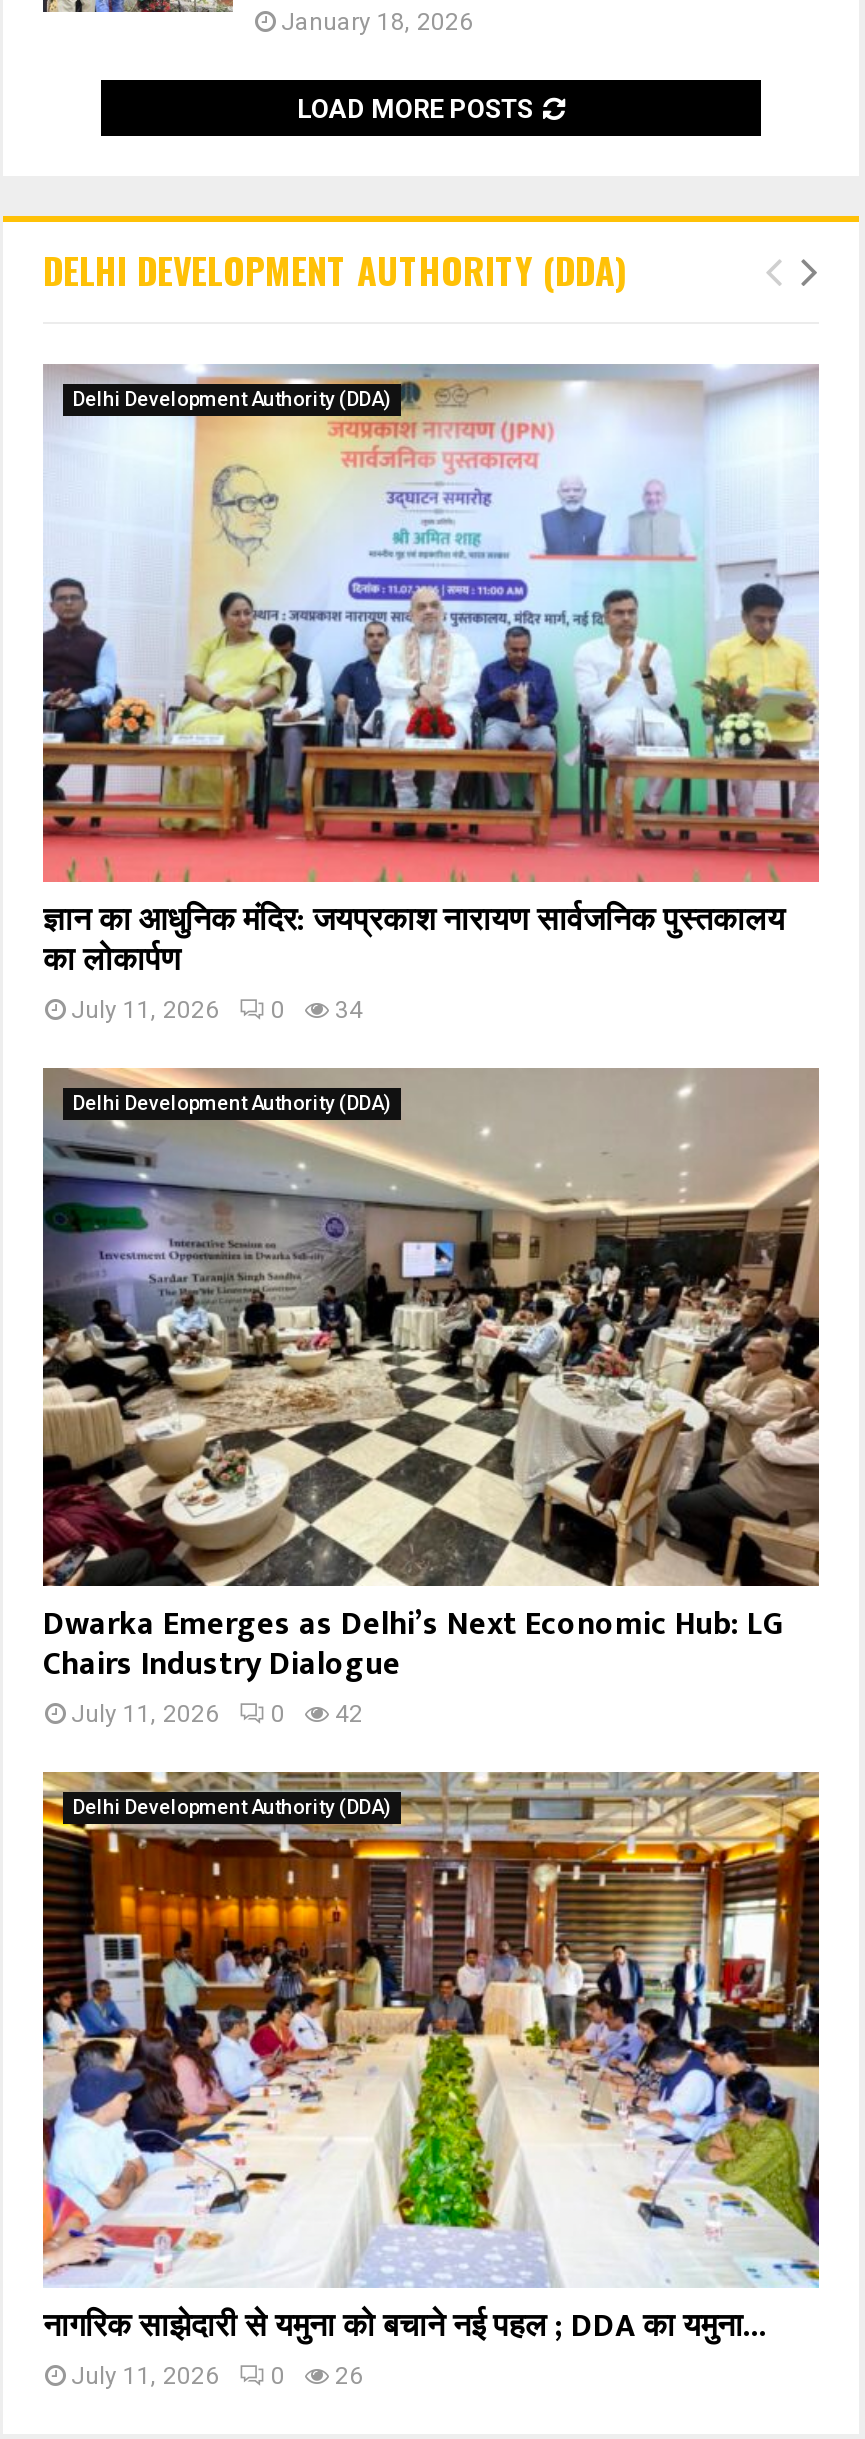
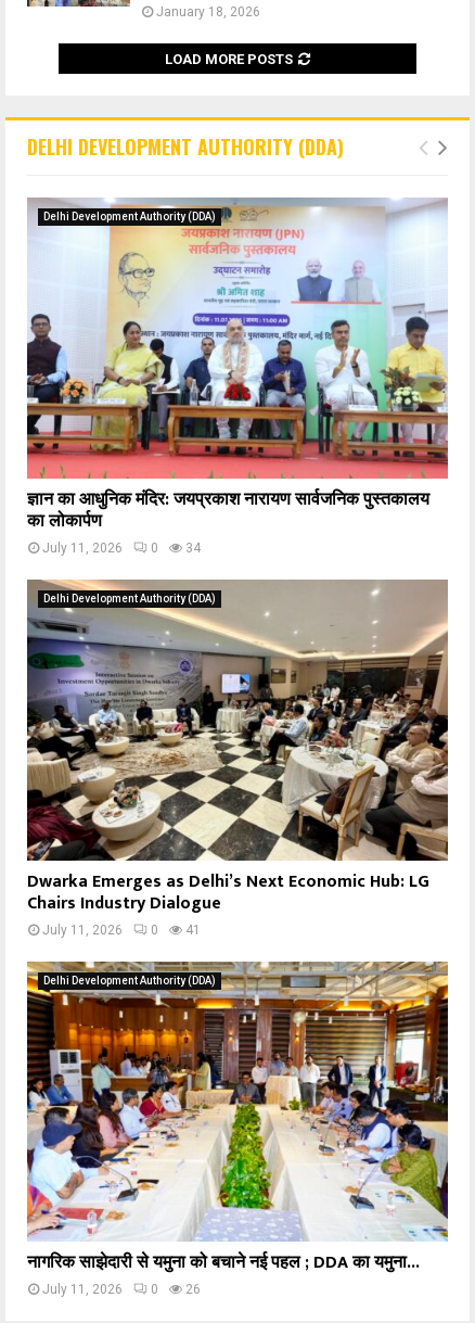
- July 11, 2026 0 42
+ July 11, 2026 0 41
